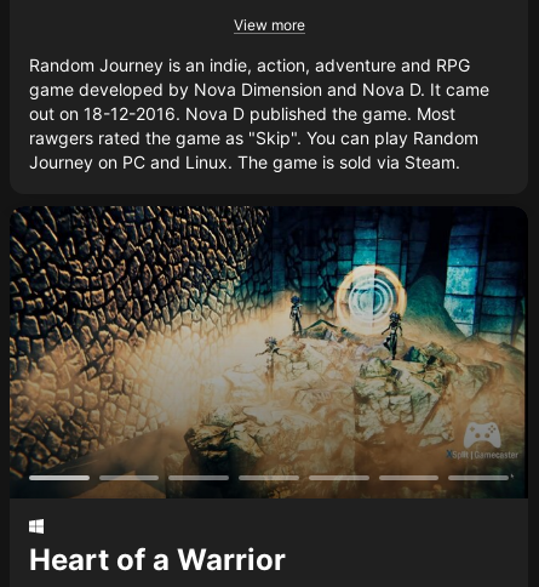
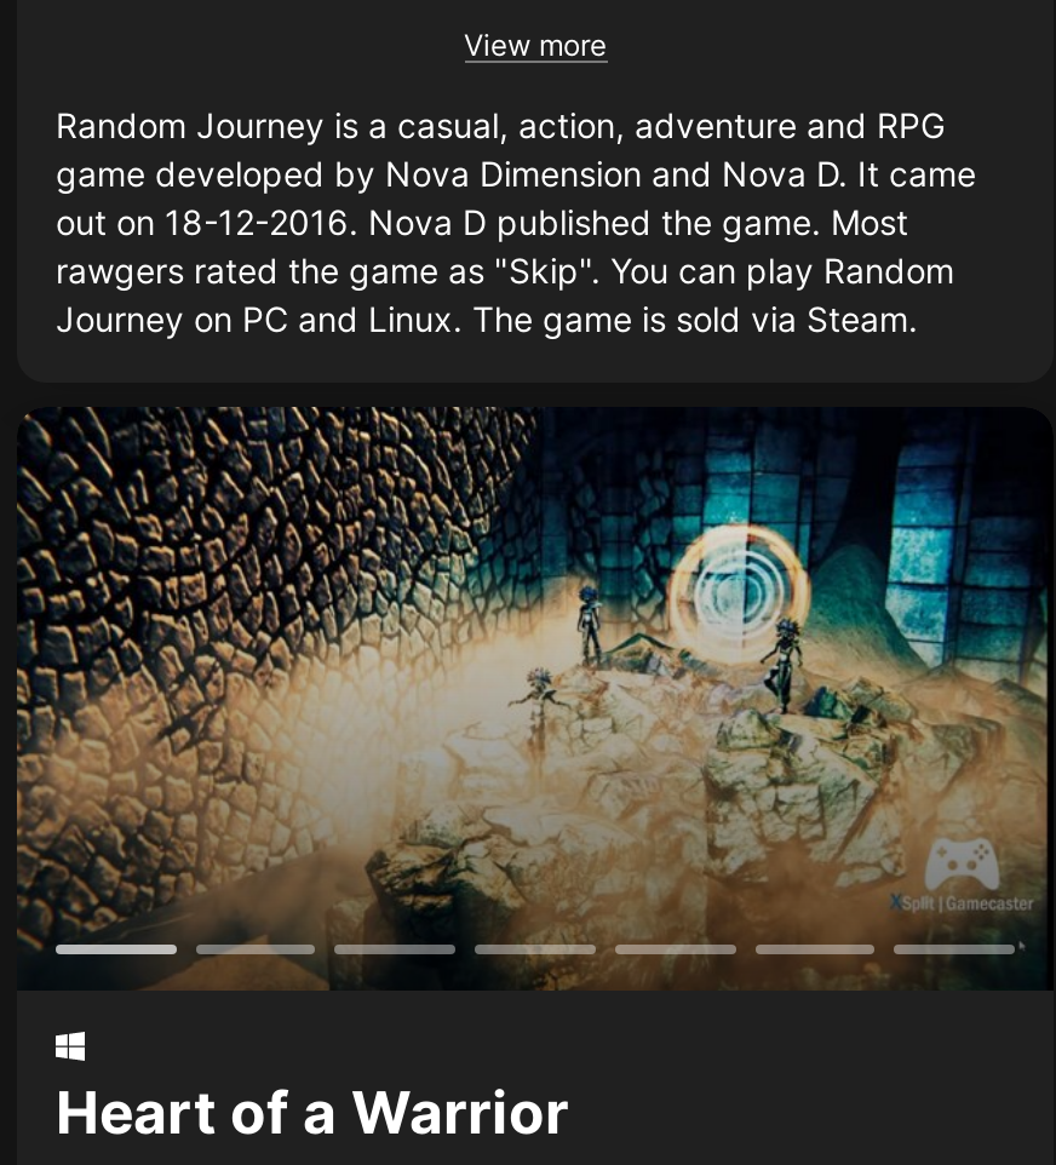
- Random Journey is an indie, action, adventure and RPG
+ Random Journey is a casual, action, adventure and RPG
